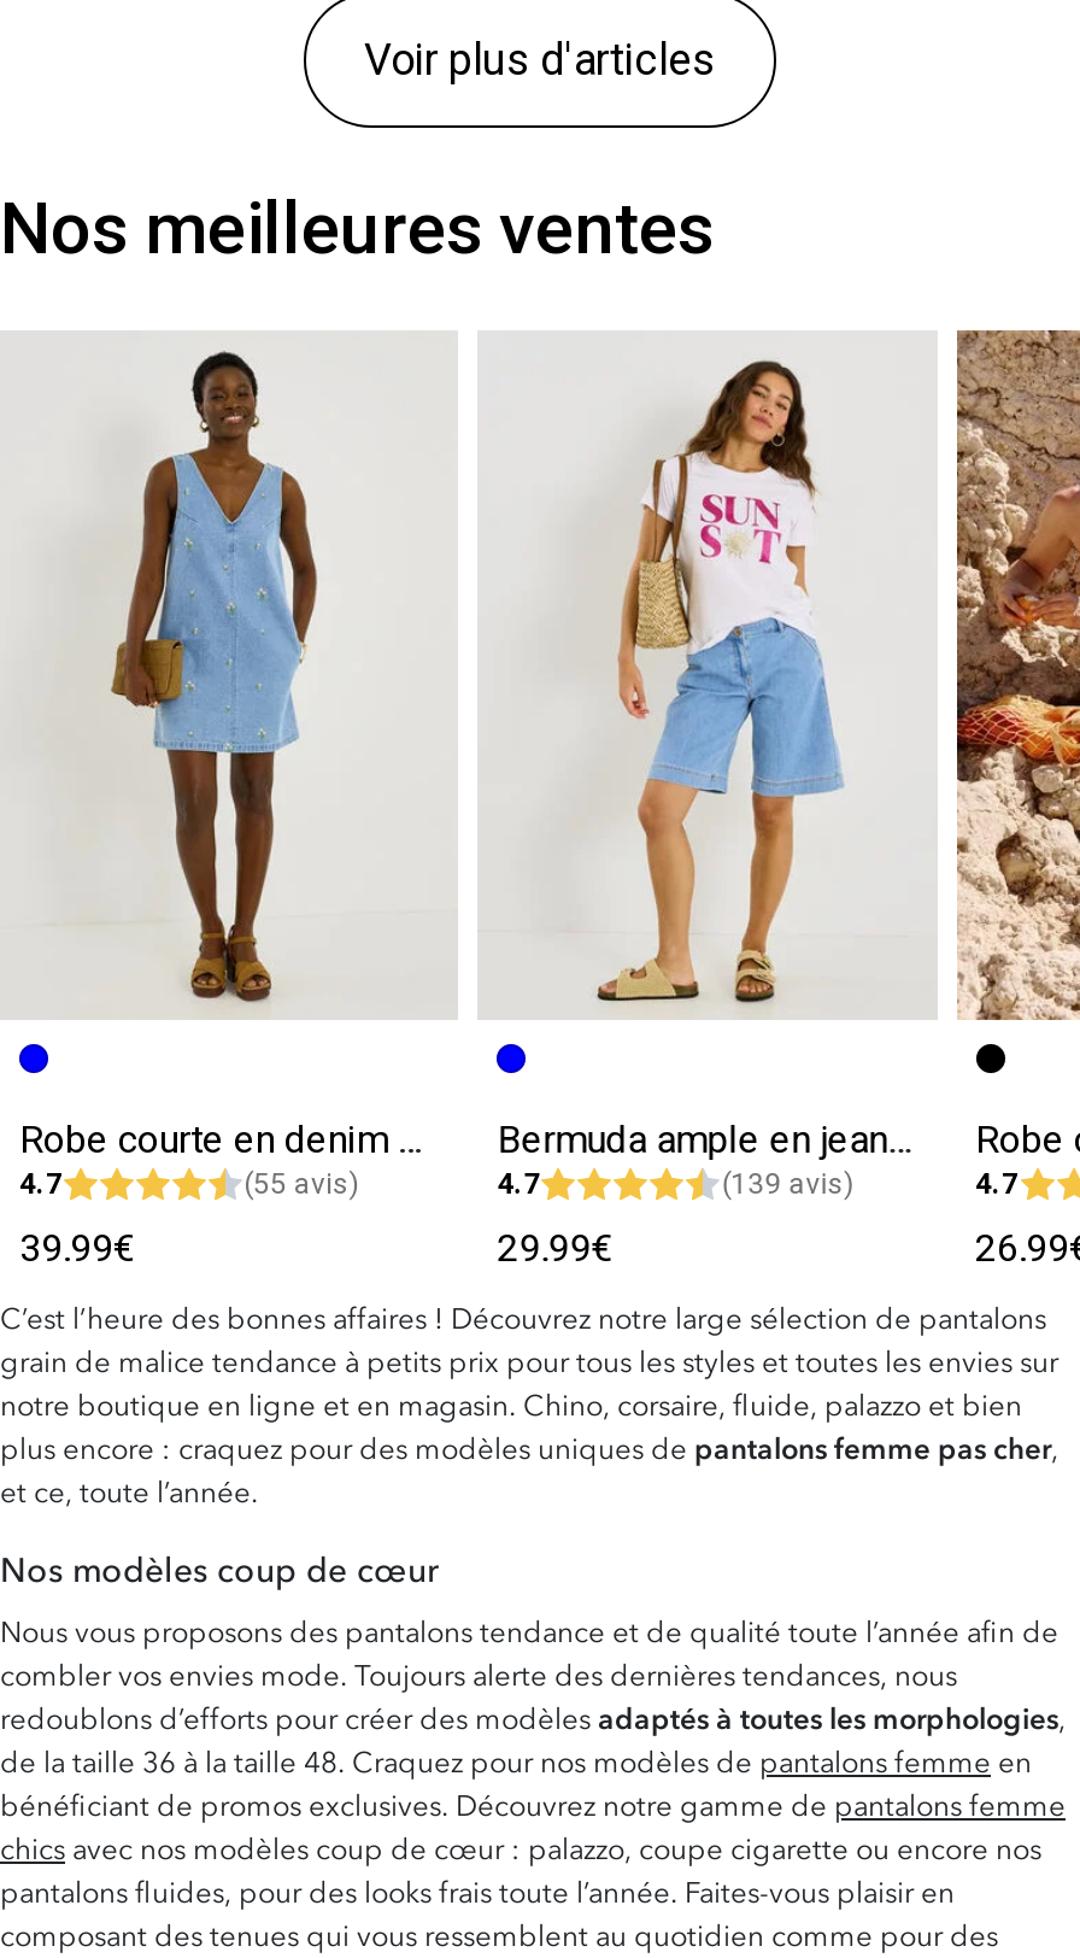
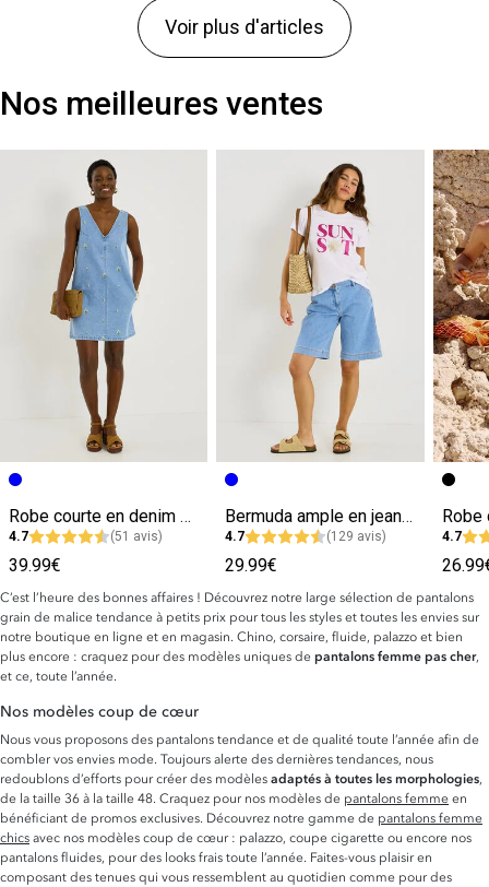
- (55 avis)
+ (51 avis)

- (139 avis)
+ (129 avis)
